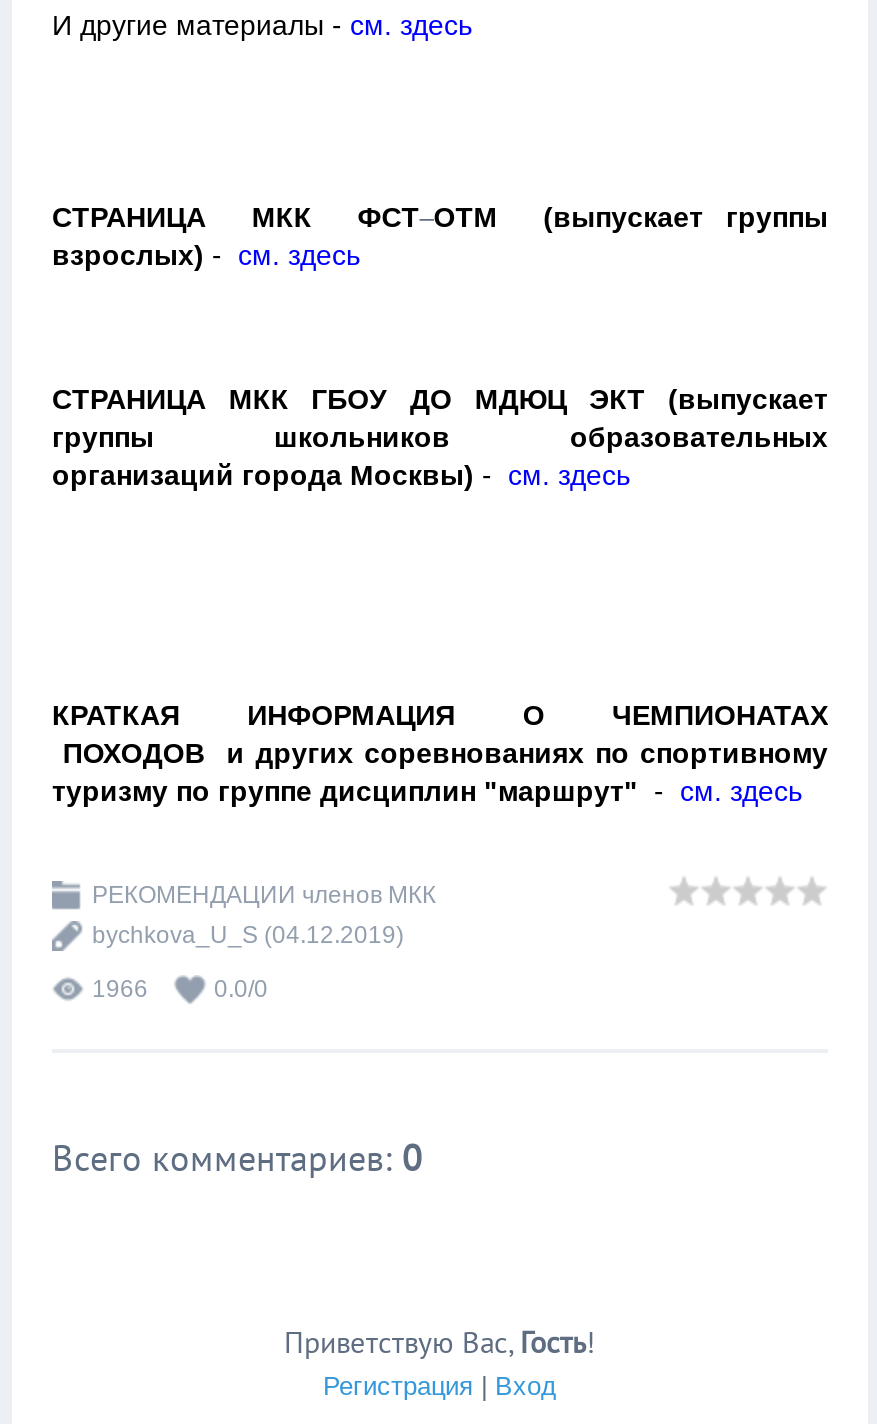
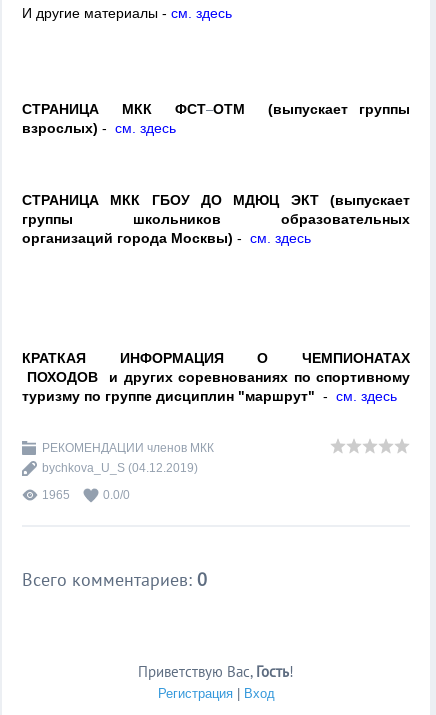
- 1966
+ 1965
